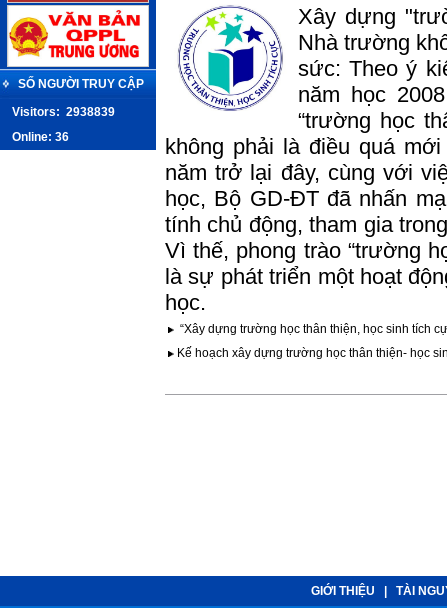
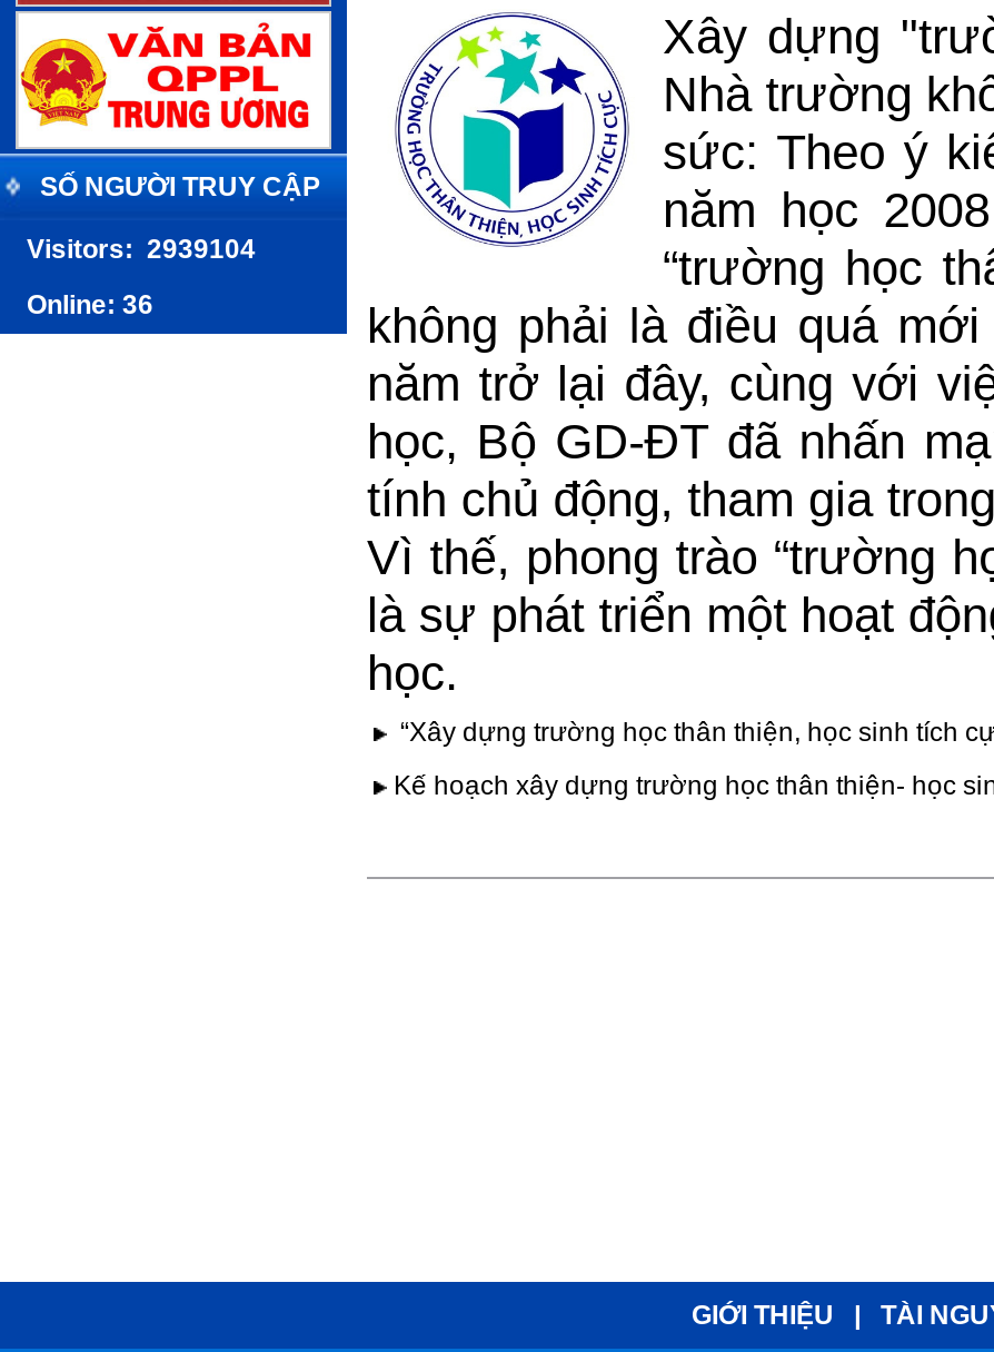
- Visitors: 2938839
+ Visitors: 2939104
